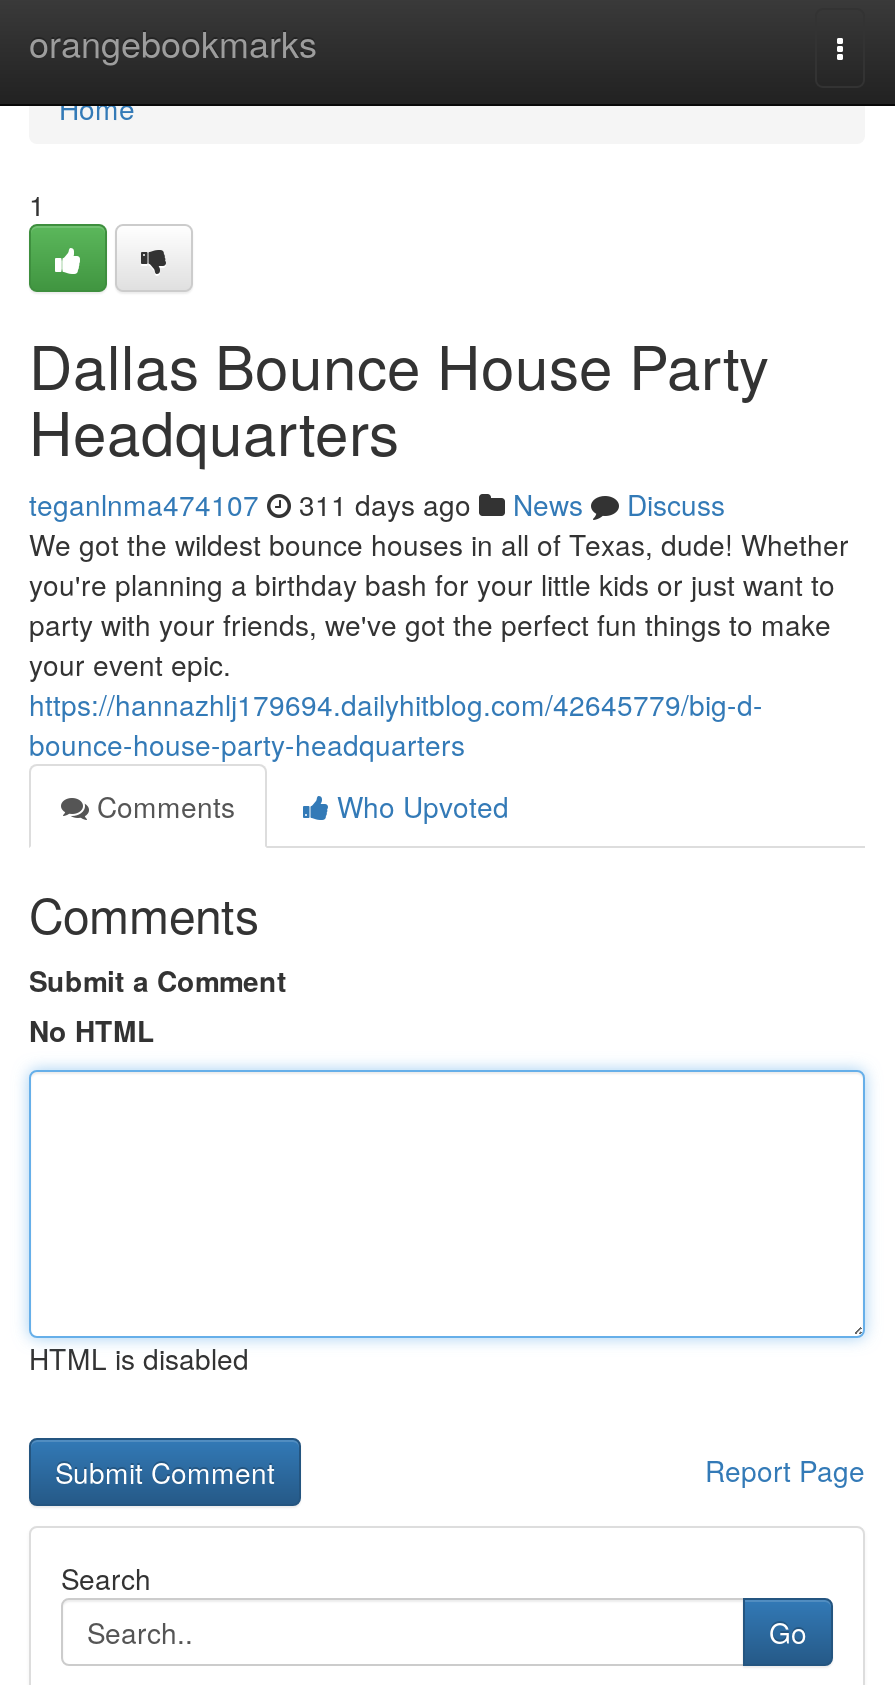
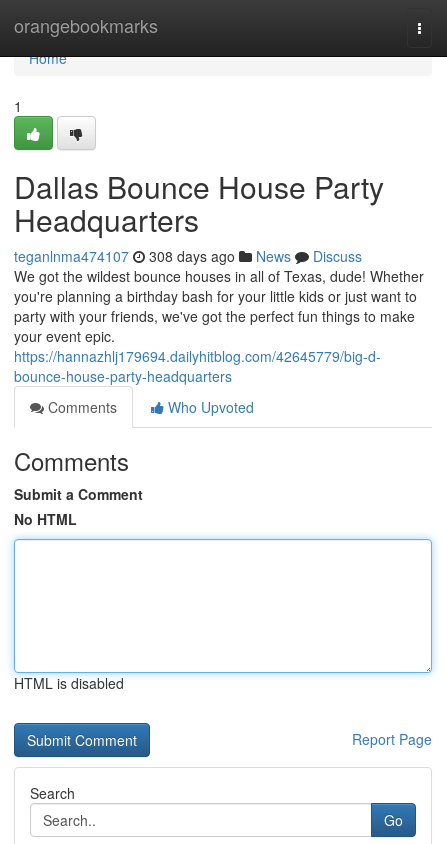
- teganlnma474107 311 days ago News Discuss
+ teganlnma474107 308 days ago News Discuss
